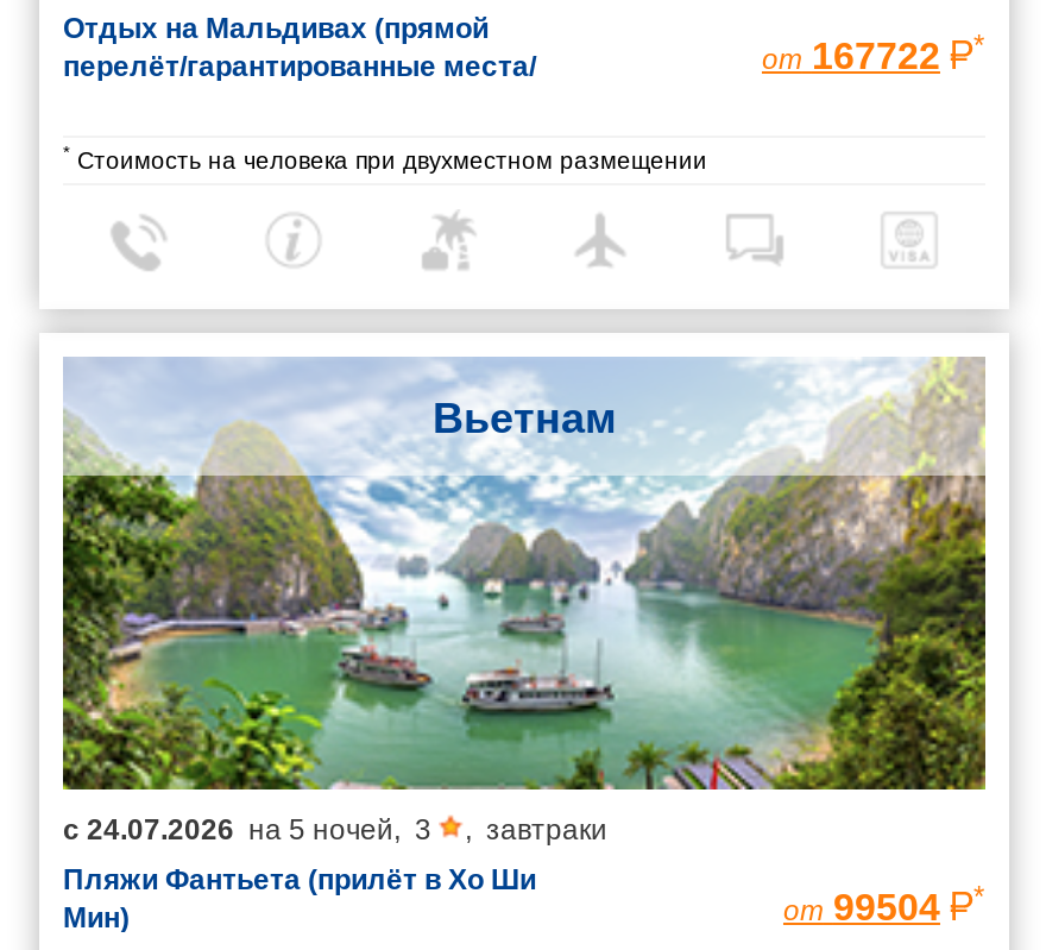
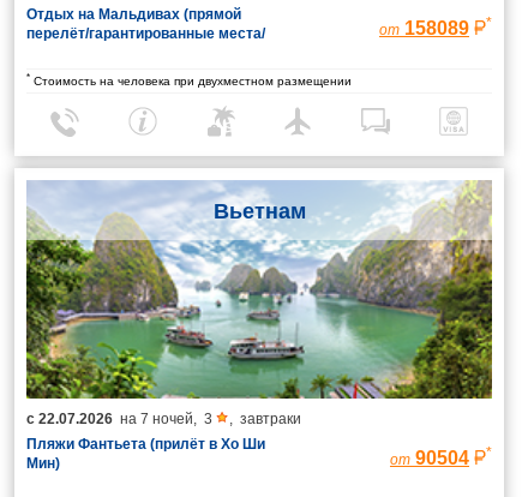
- от 167722
+ от 158089

- с 24.07.2026 на 5 ночей, 3 , завтраки
+ с 22.07.2026 на 7 ночей, 3 , завтраки

- от 99504
+ от 90504
